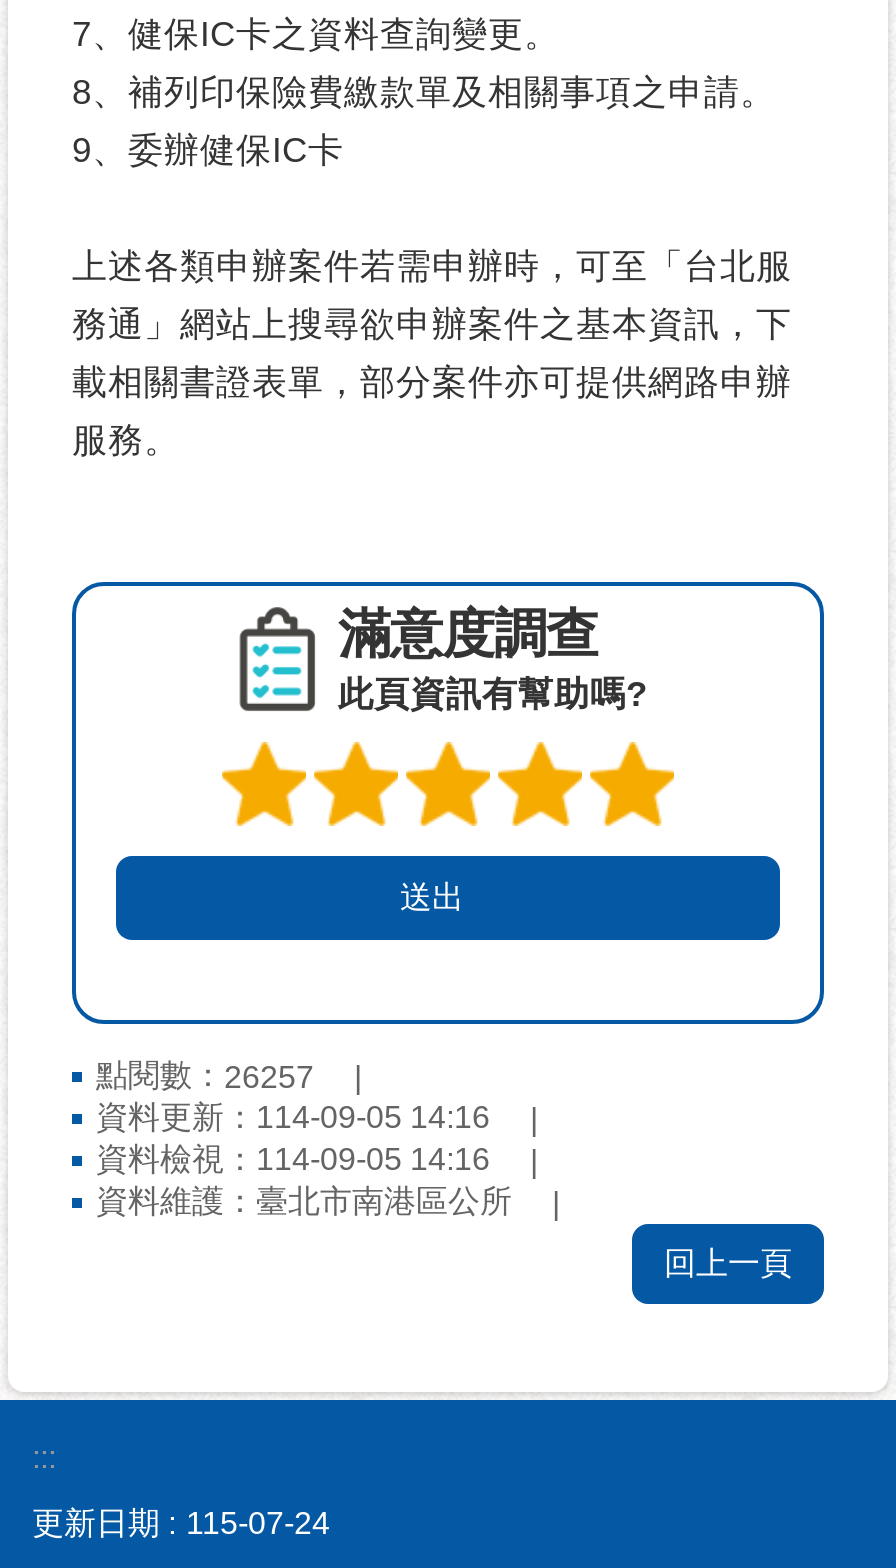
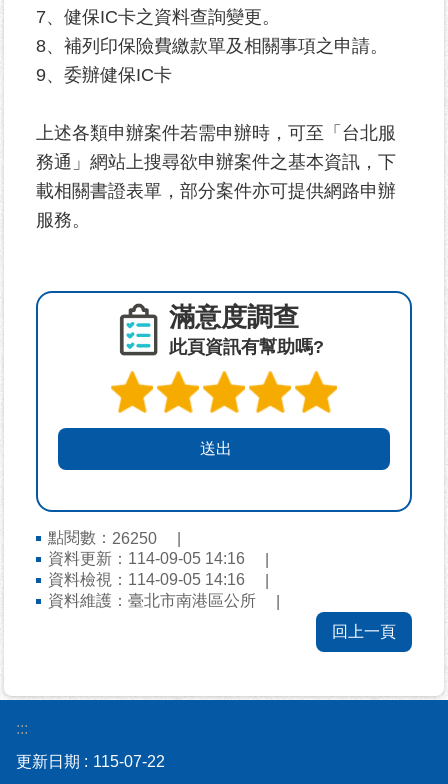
- 點閱數：26257
+ 點閱數：26250

- 更新日期 115-07-24
+ 更新日期 115-07-22
